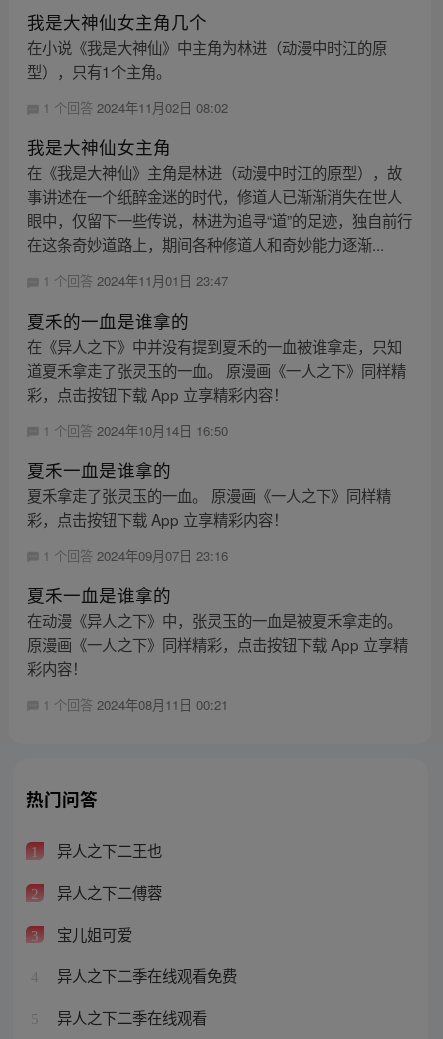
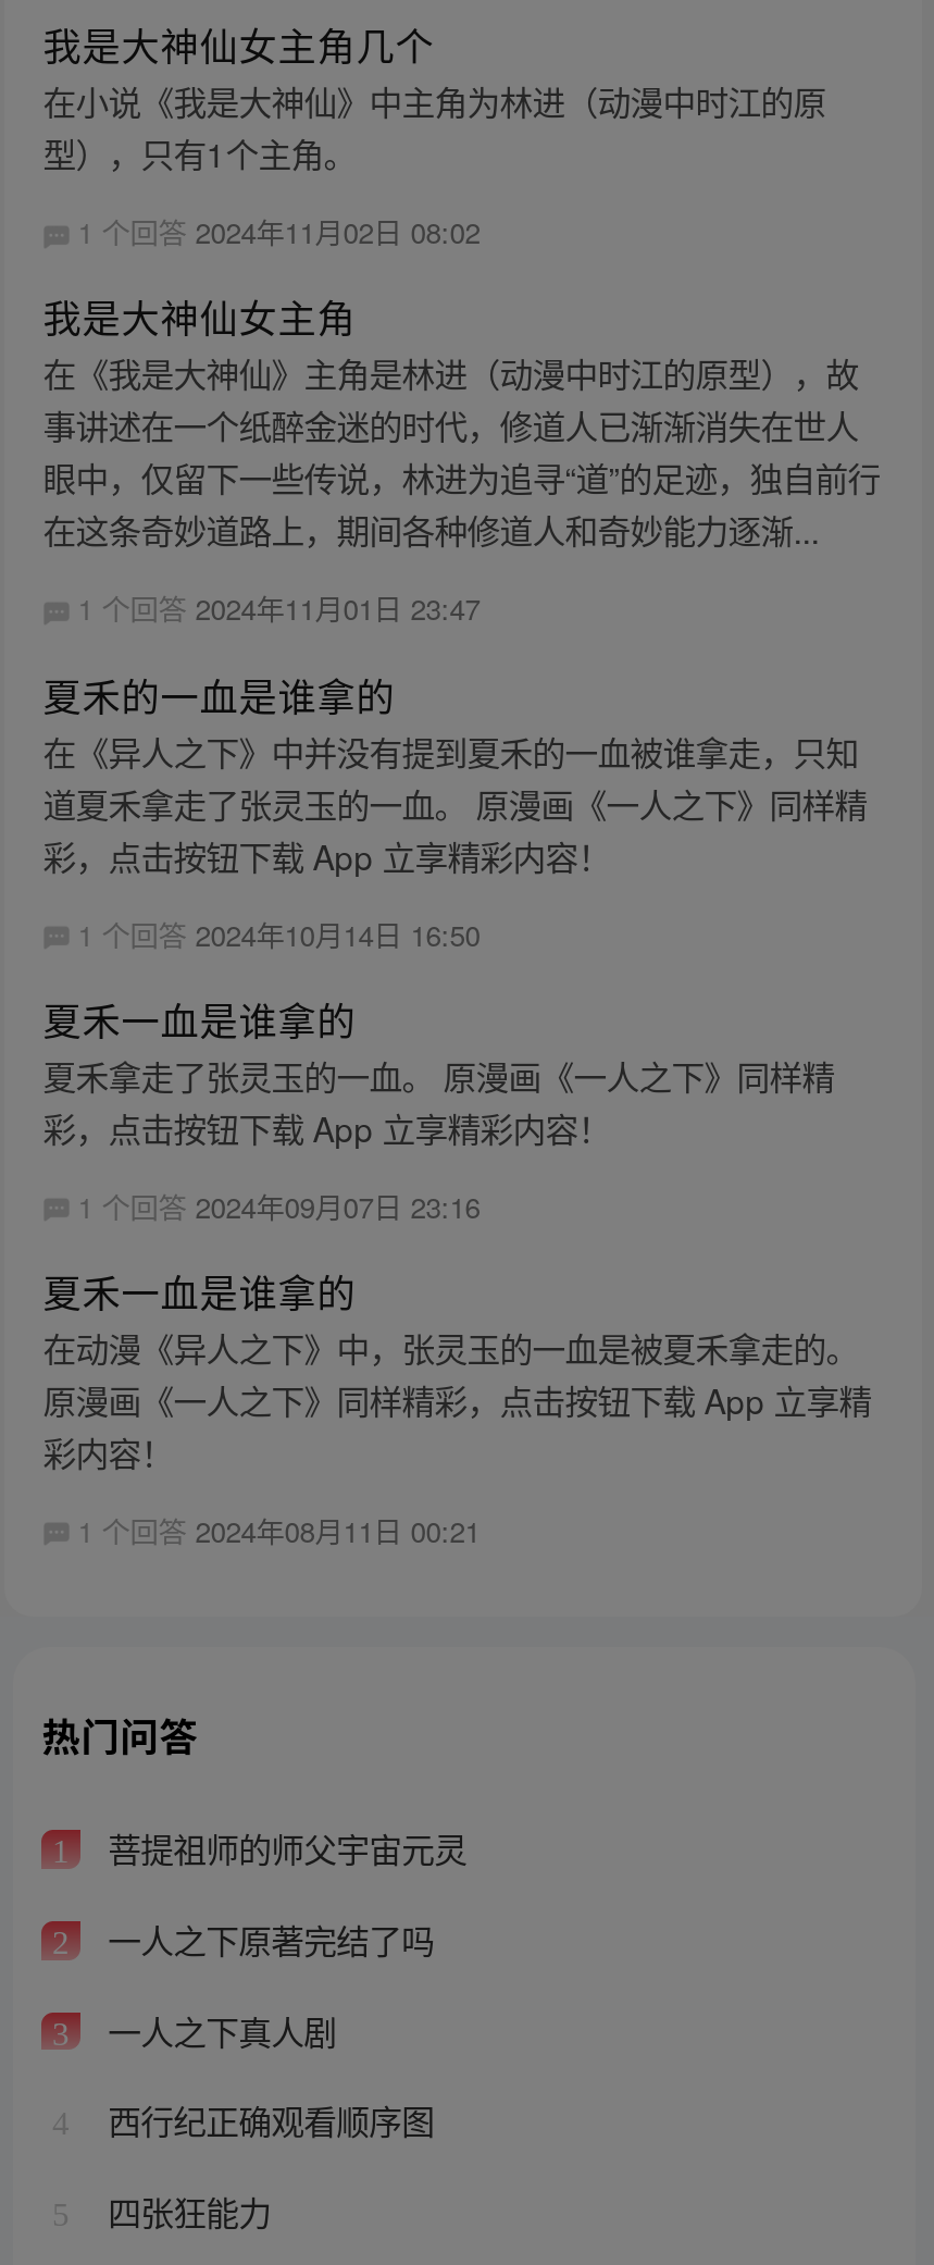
- 异人之下二王也
+ 菩提祖师的师父宇宙元灵

- 异人之下二傅蓉
+ 一人之下原著完结了吗

- 宝儿姐可爱
+ 一人之下真人剧

- 异人之下二季在线观看免费
+ 西行纪正确观看顺序图

- 异人之下二季在线观看
+ 四张狂能力
